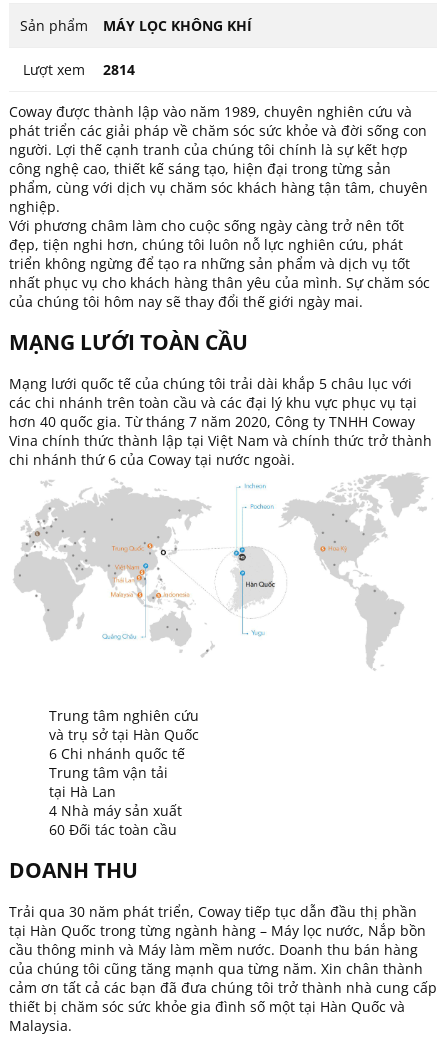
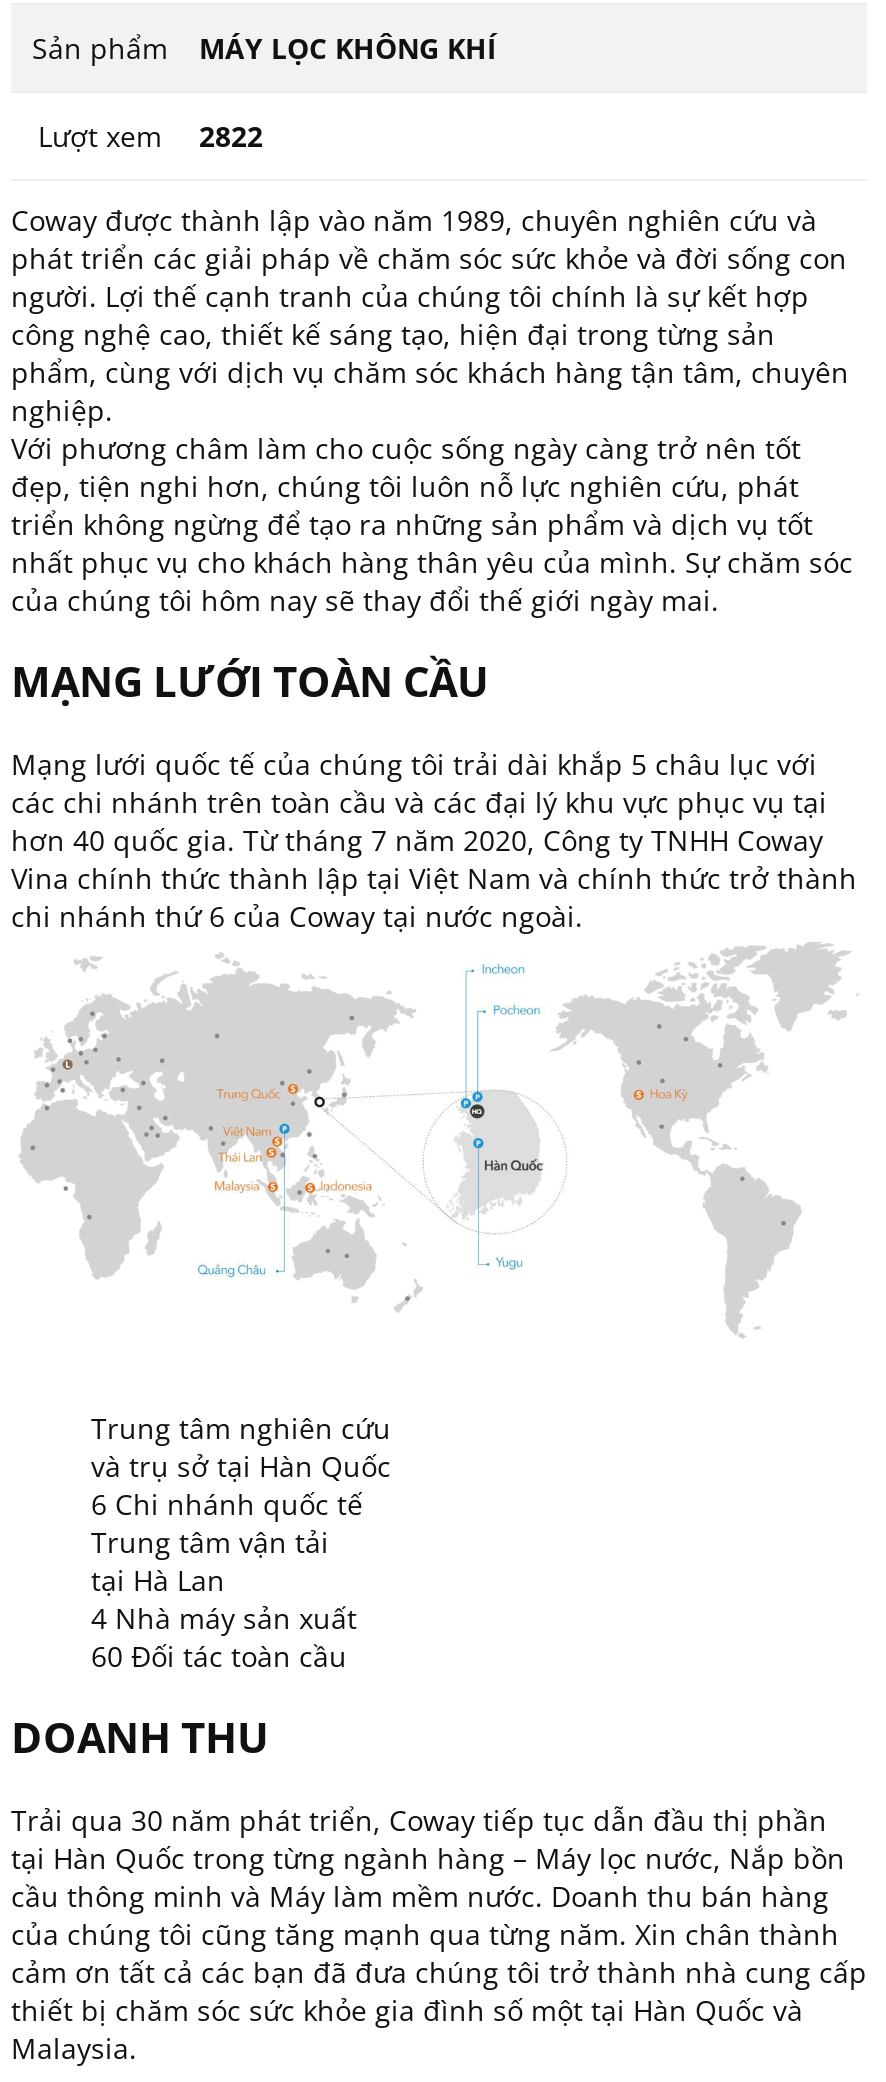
- Lượt xem 2814
+ Lượt xem 2822
